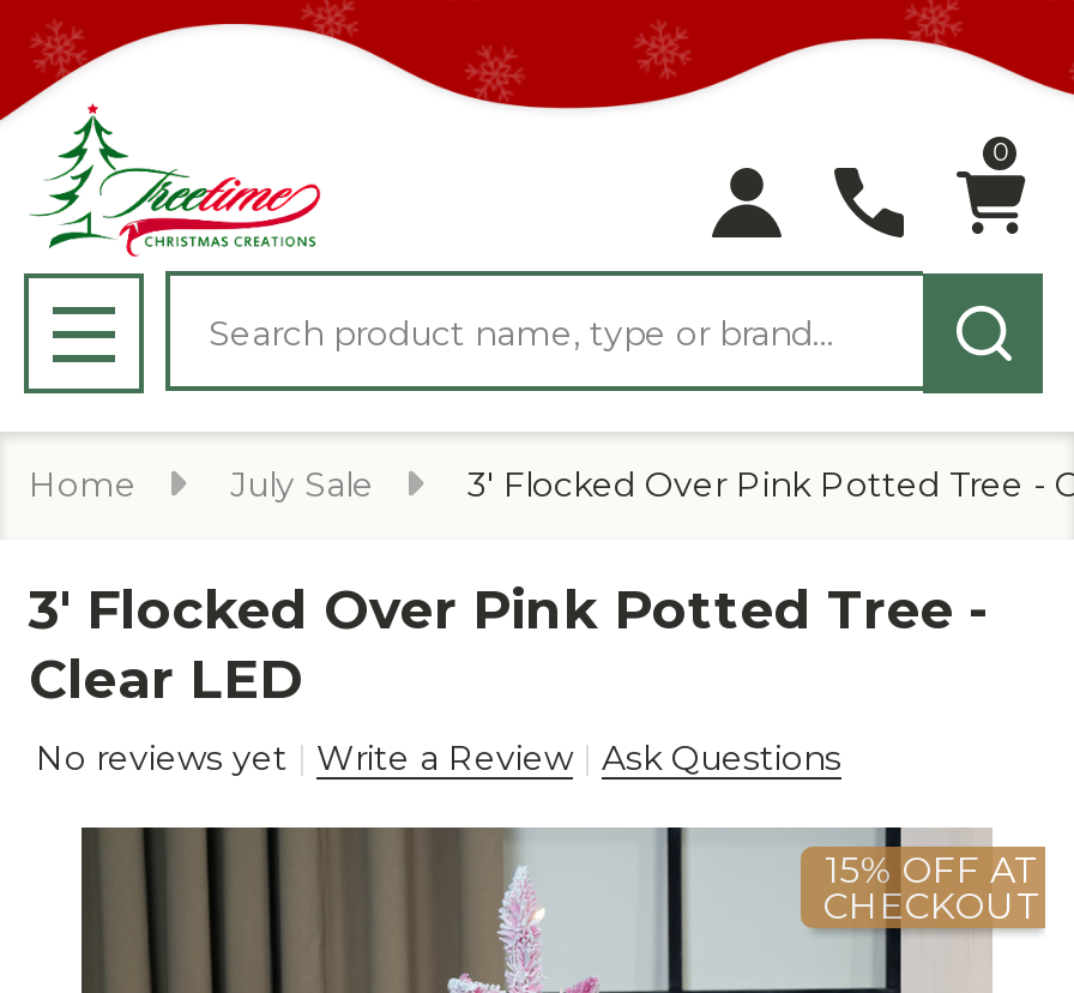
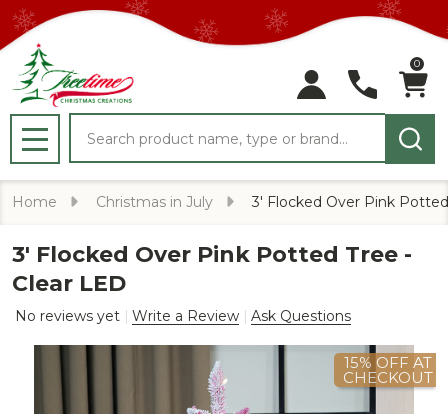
- July Sale
+ Christmas in July
